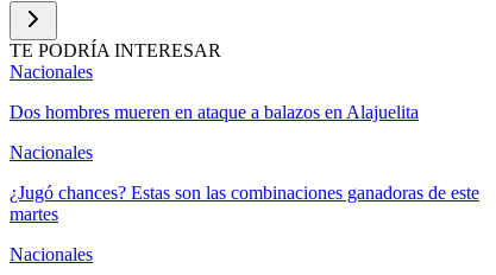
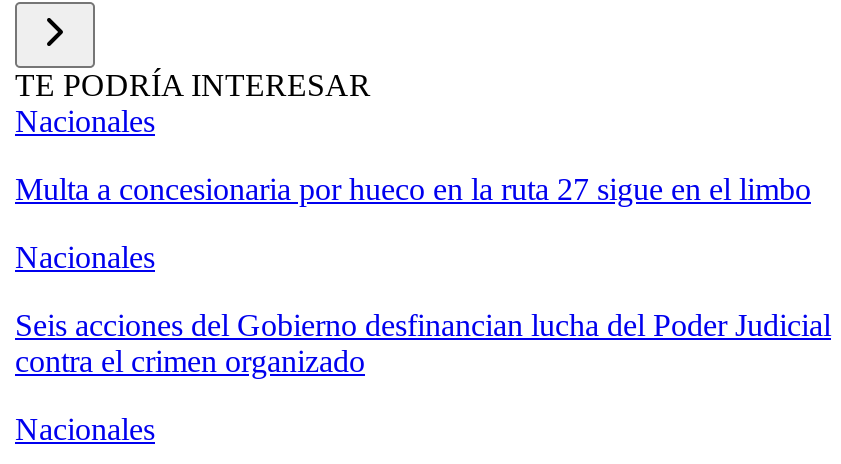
- Dos hombres mueren en ataque a balazos en Alajuelita
+ Multa a concesionaria por hueco en la ruta 27 sigue en el limbo

- ¿Jugó chances? Estas son las combinaciones ganadoras de este
- martes
+ Seis acciones del Gobierno desfinancian lucha del Poder Judicial
+ contra el crimen organizado
